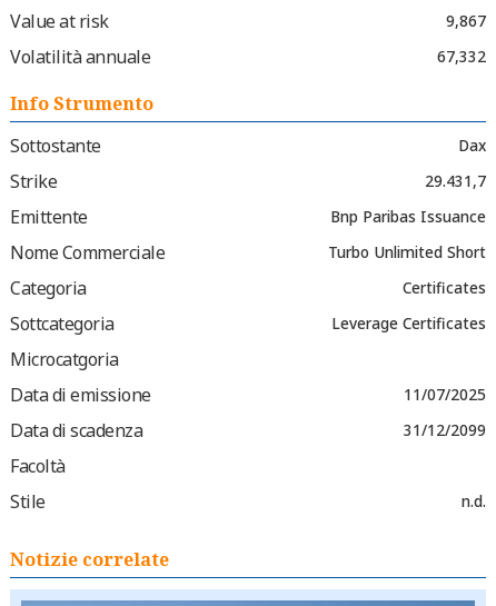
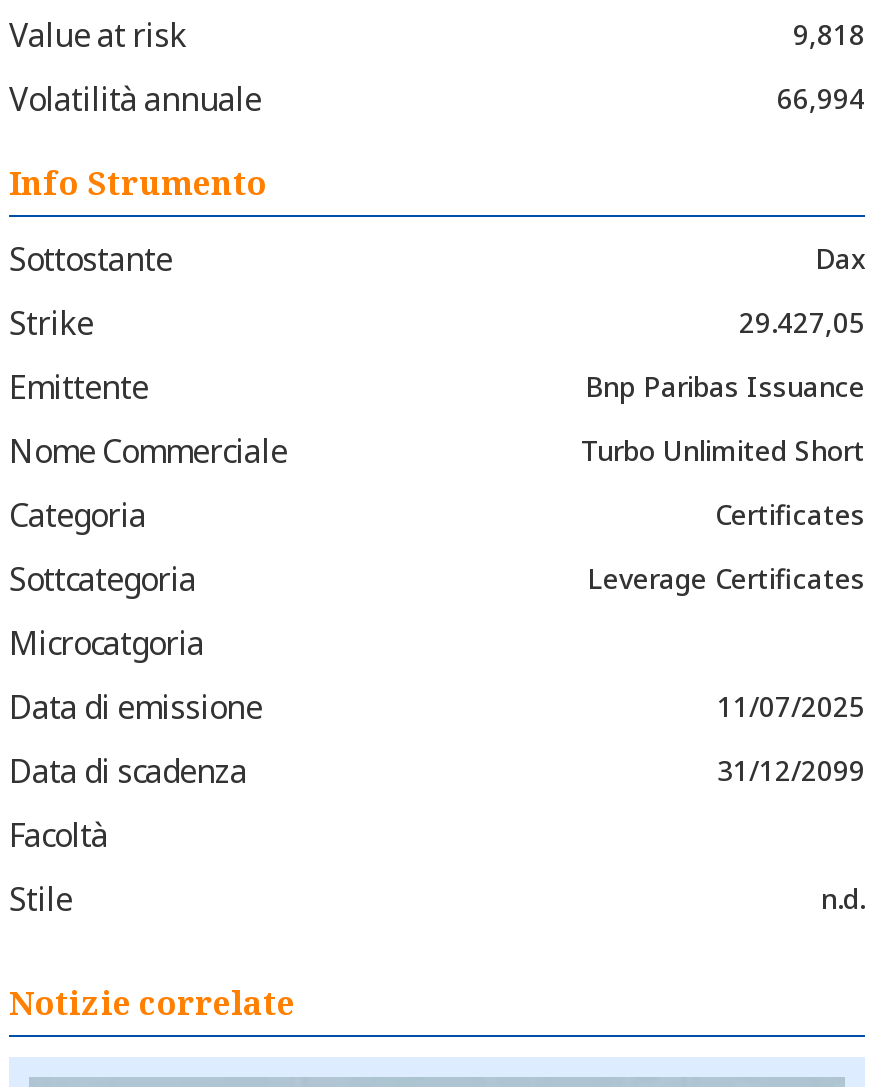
- 9,867
+ 9,818

- 67,332
+ 66,994

- 29.431,7
+ 29.427,05
